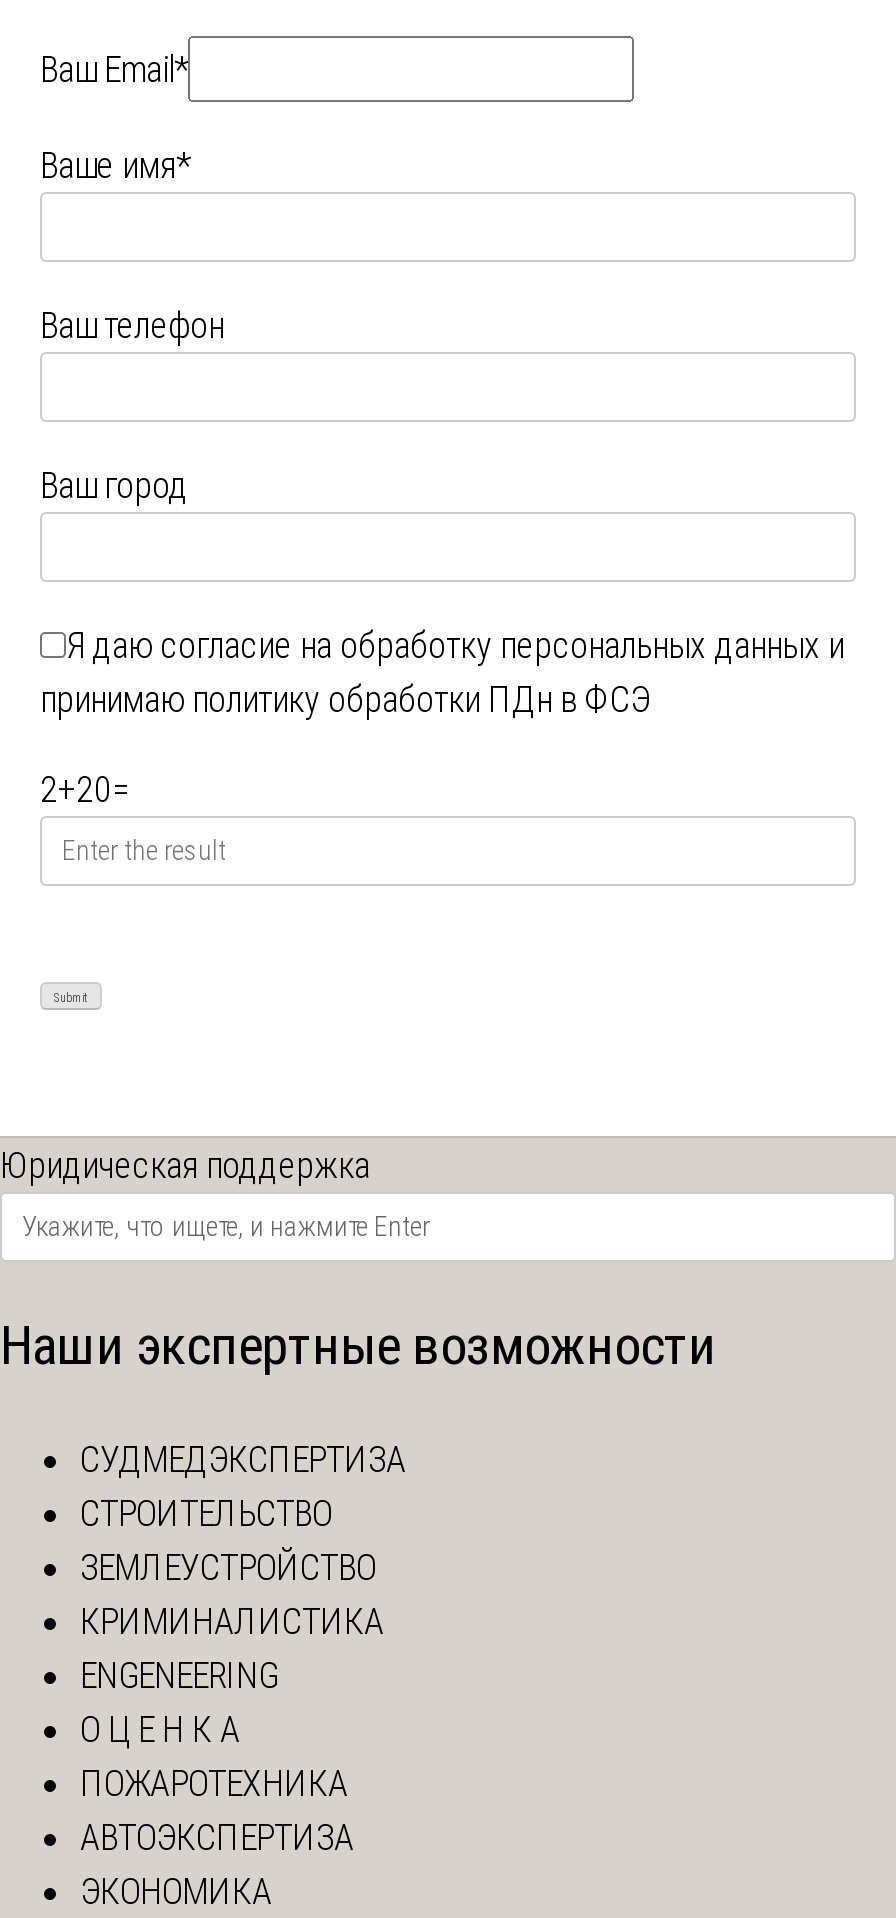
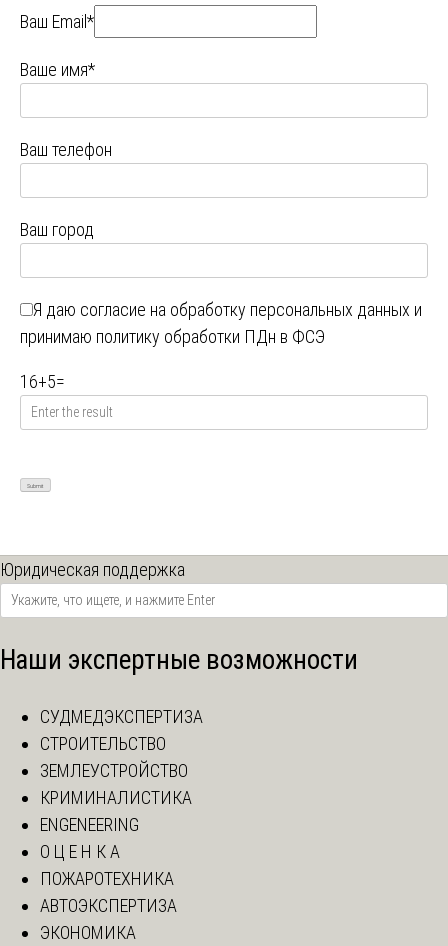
- 2+20=
+ 16+5=
